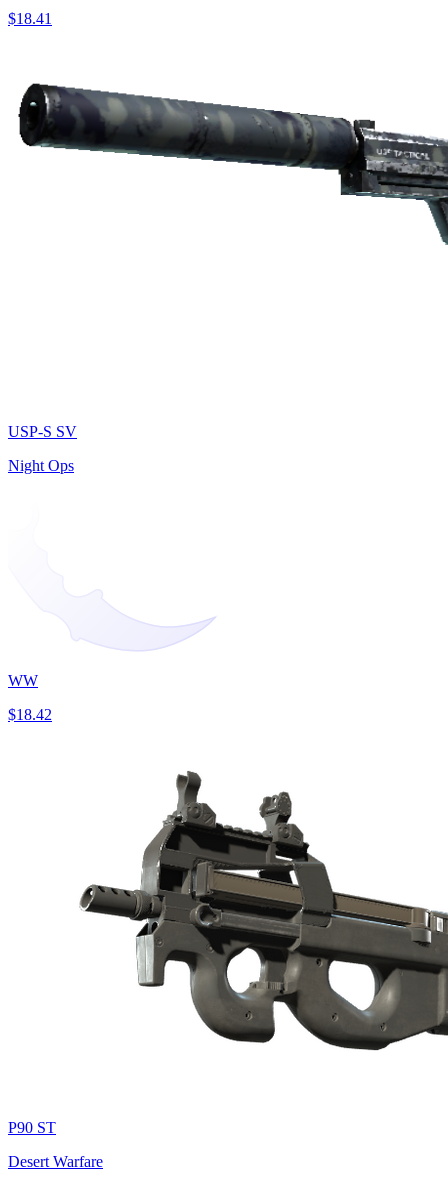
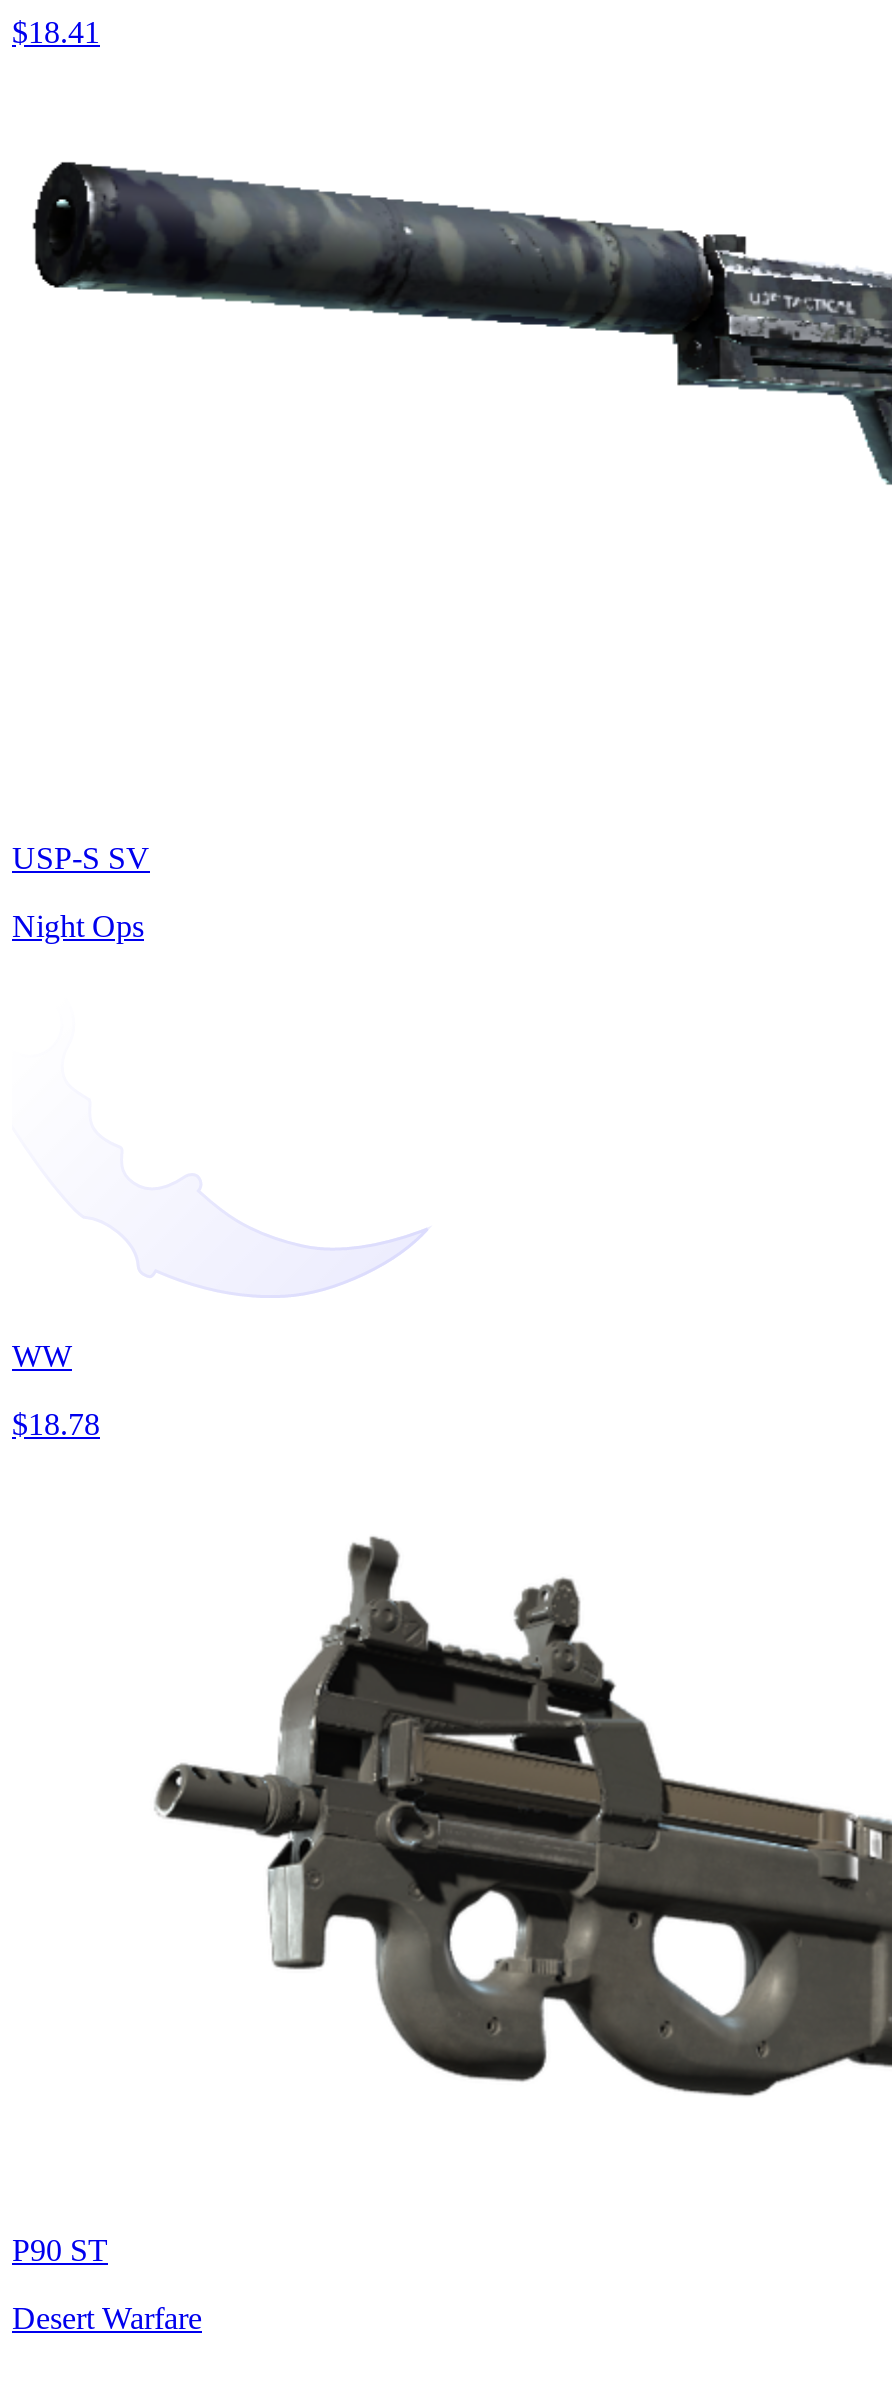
- $18.42
+ $18.78
